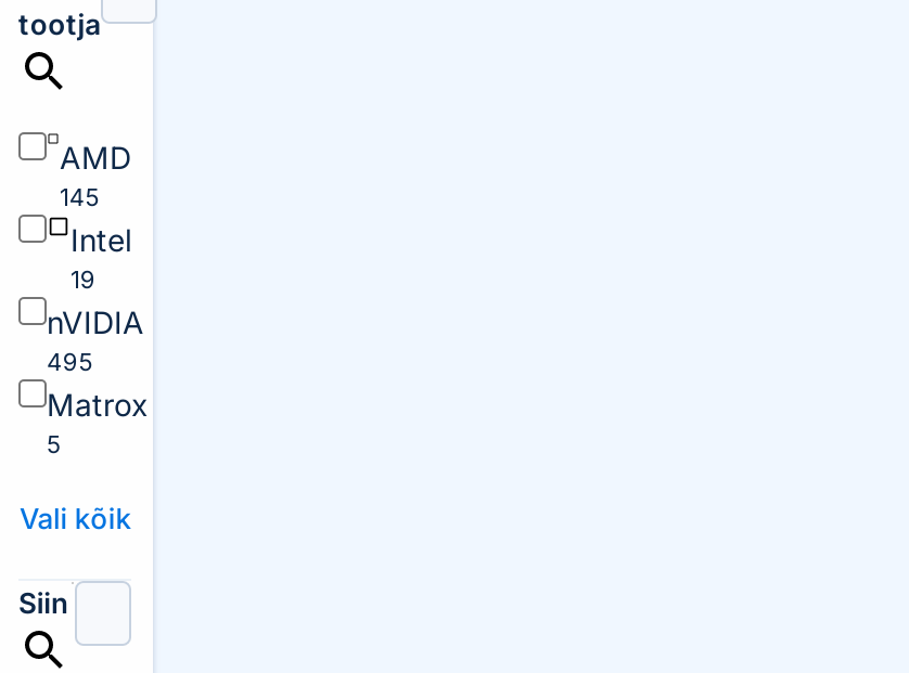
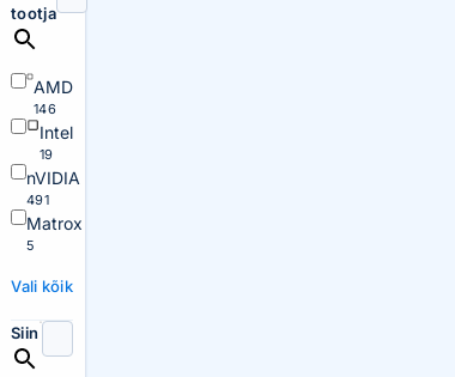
- 145
+ 146

- 495
+ 491
